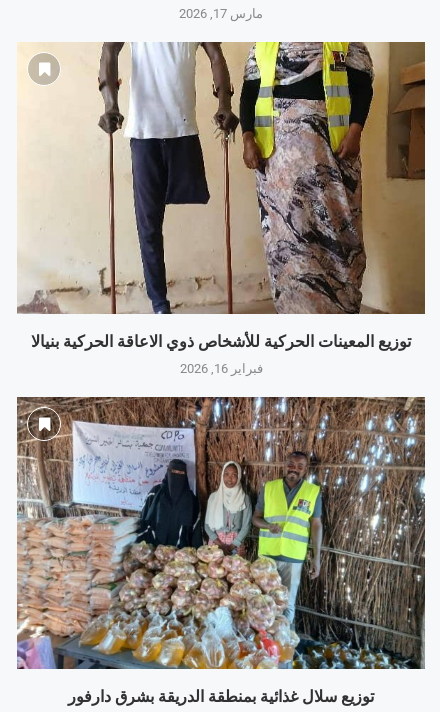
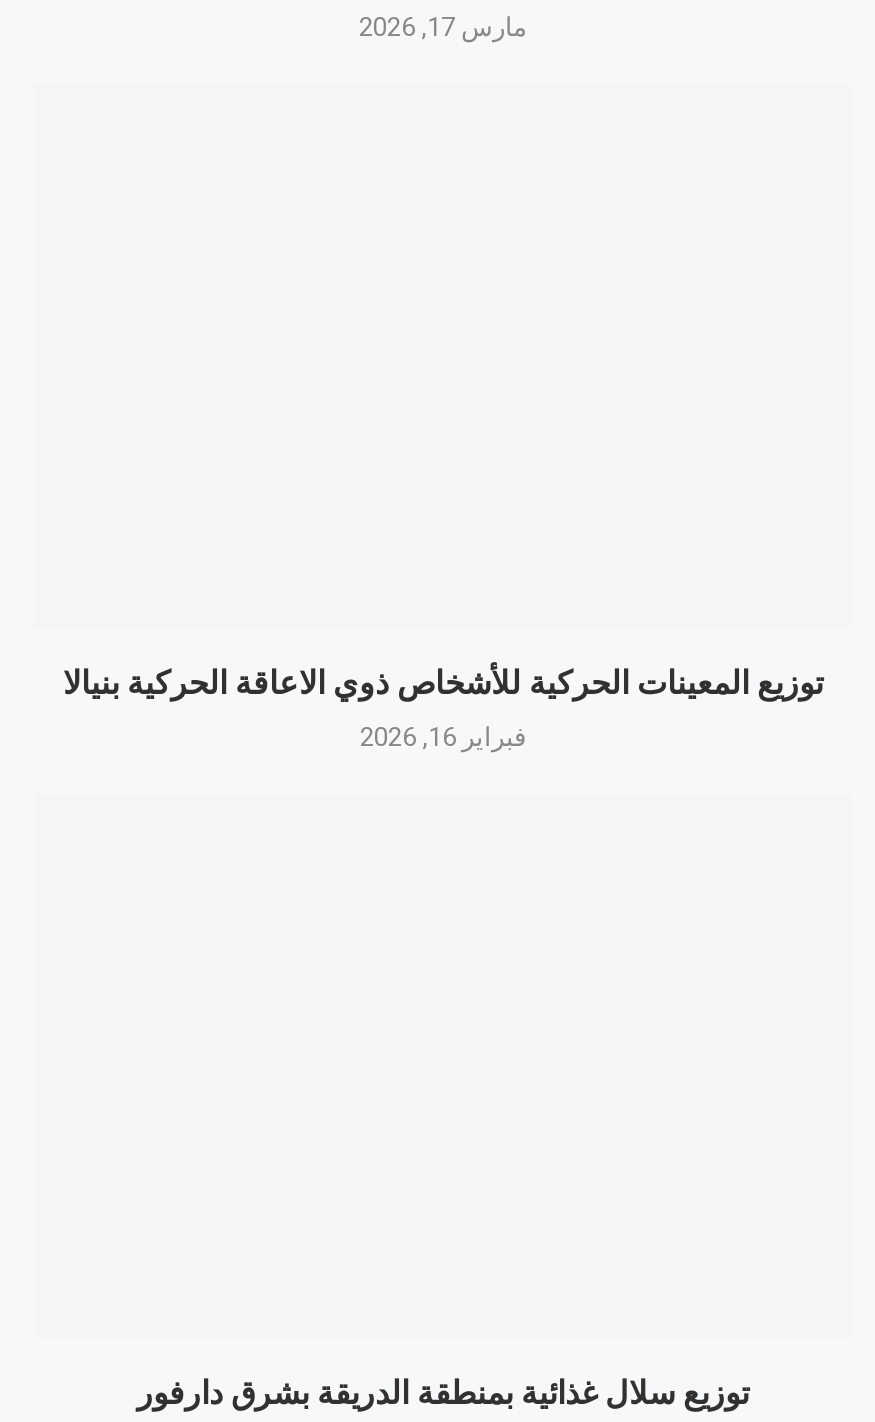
- [image]

- [image]
